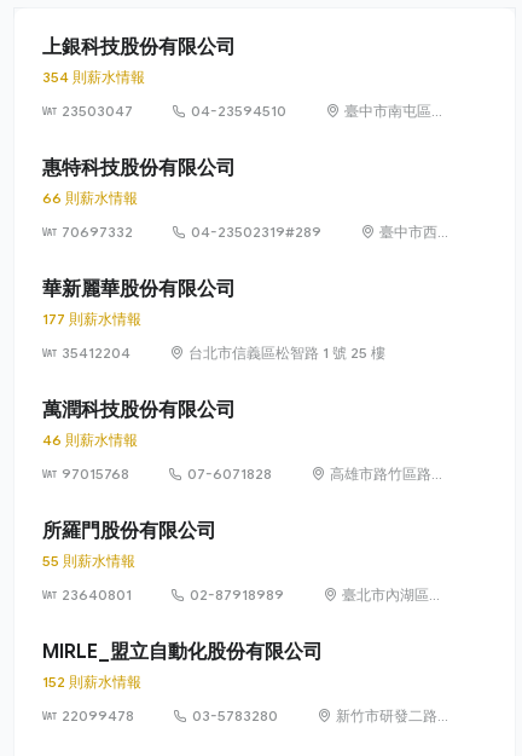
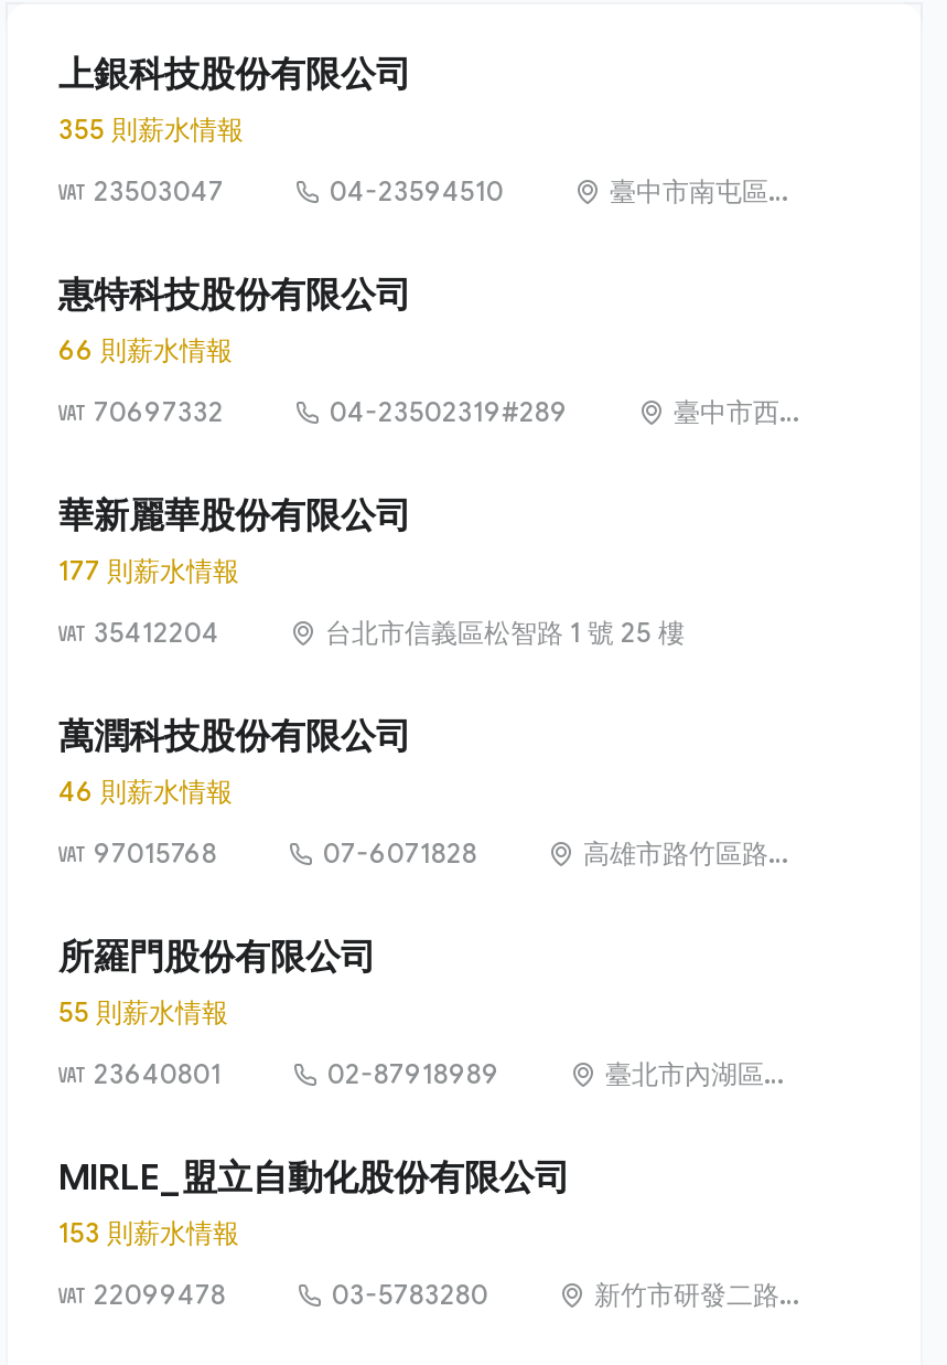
- 354 則薪水情報
+ 355 則薪水情報

- 152 則薪水情報
+ 153 則薪水情報
